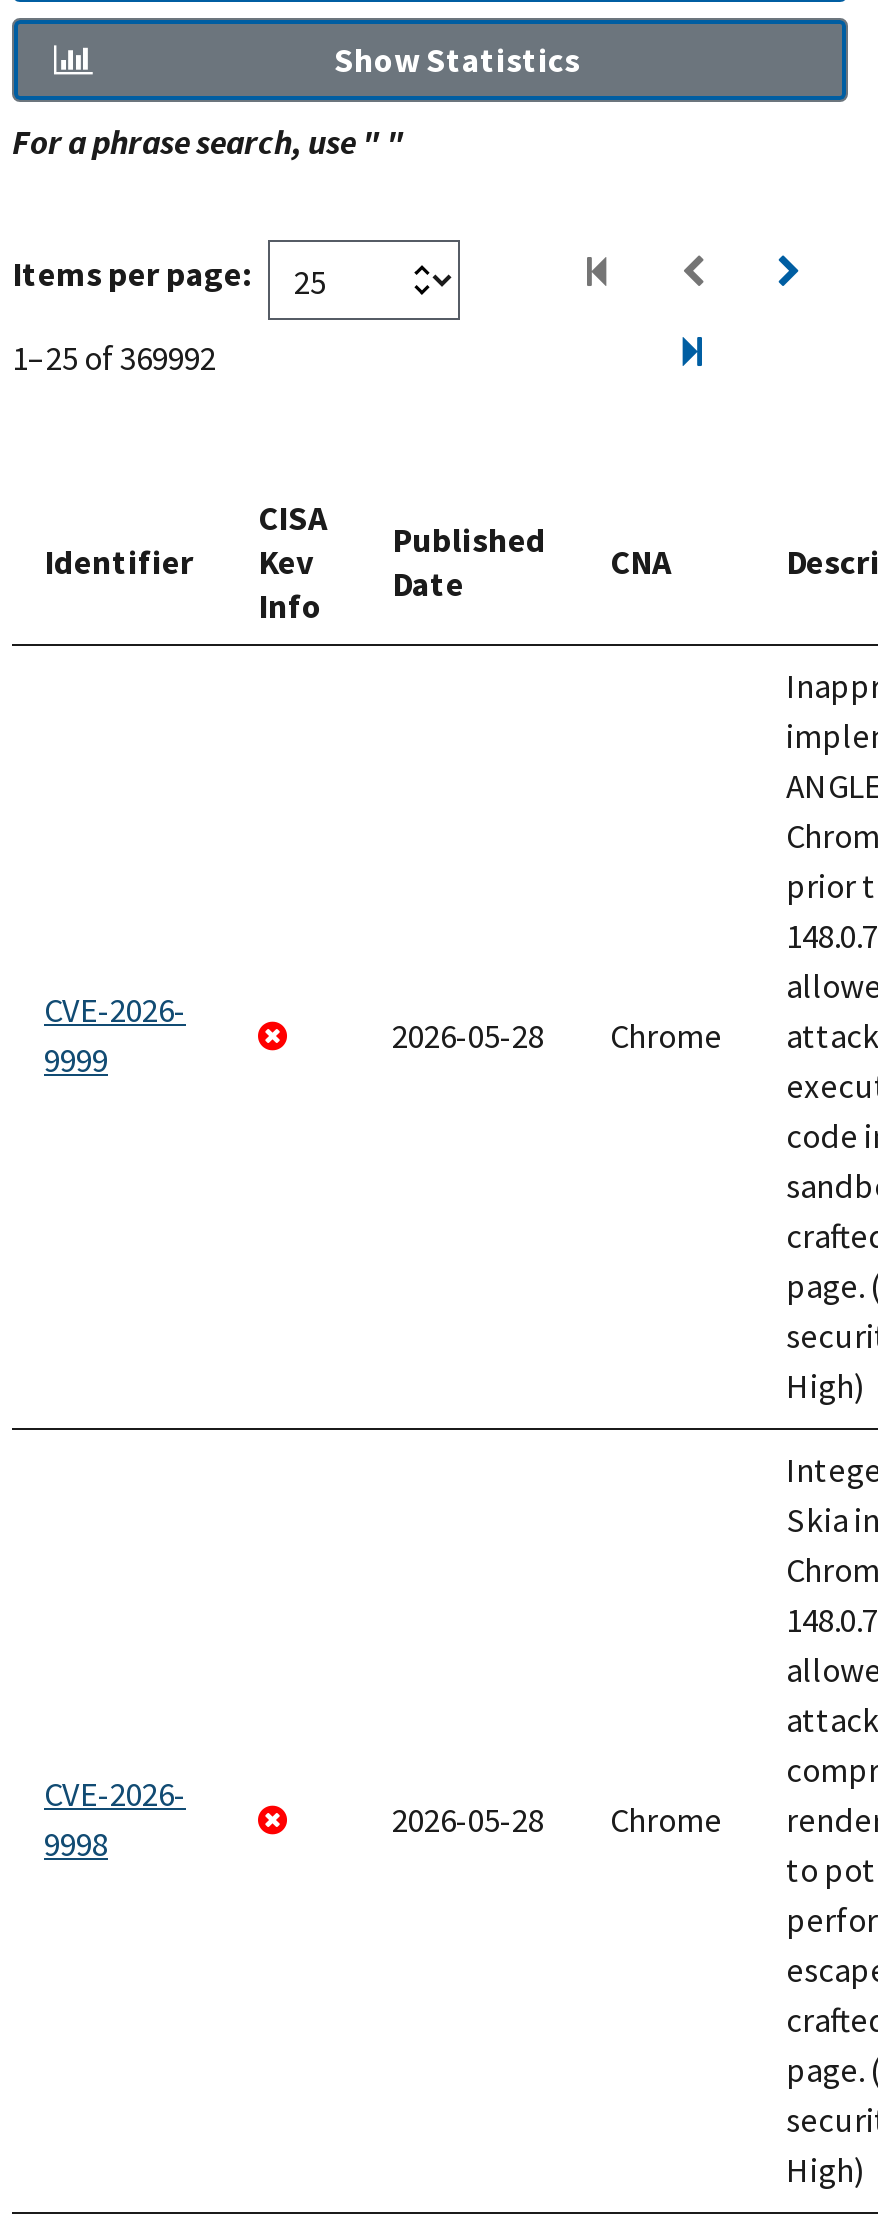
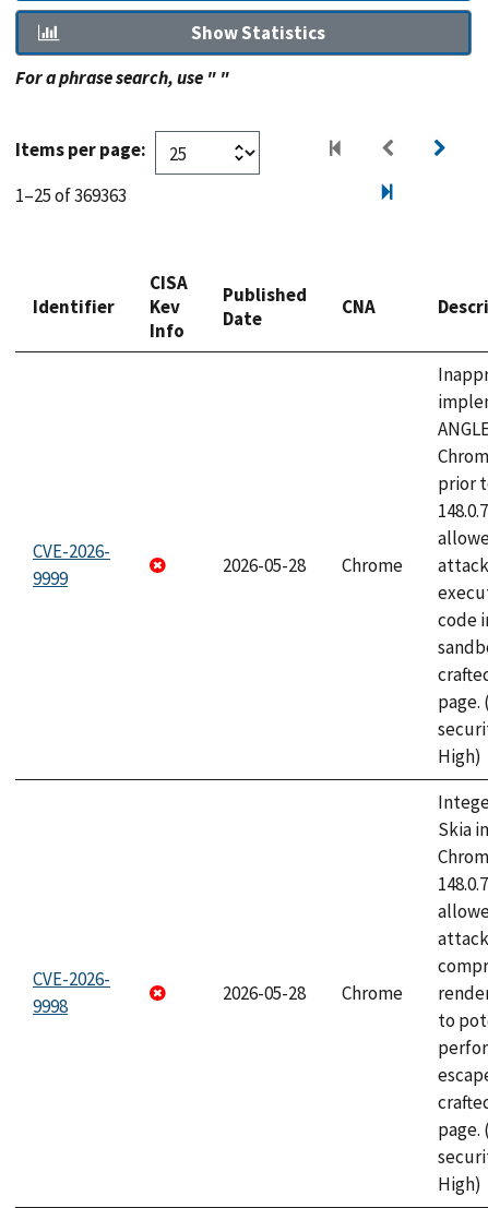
- 1–25 of 369992
+ 1–25 of 369363
